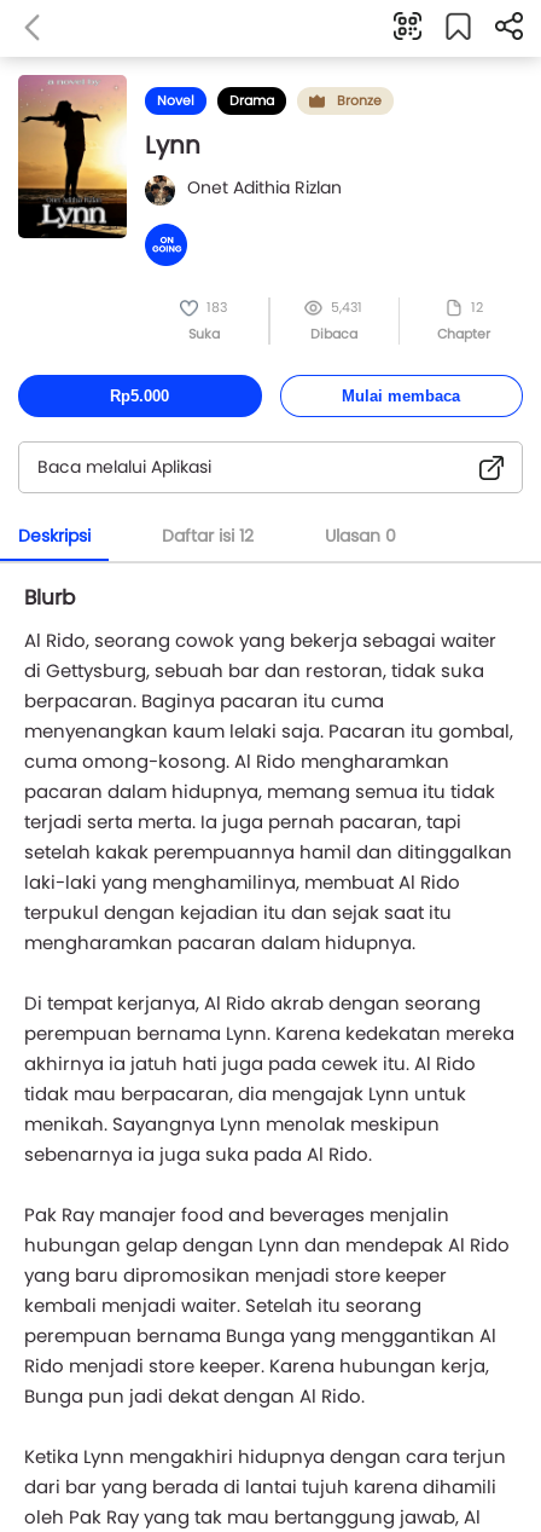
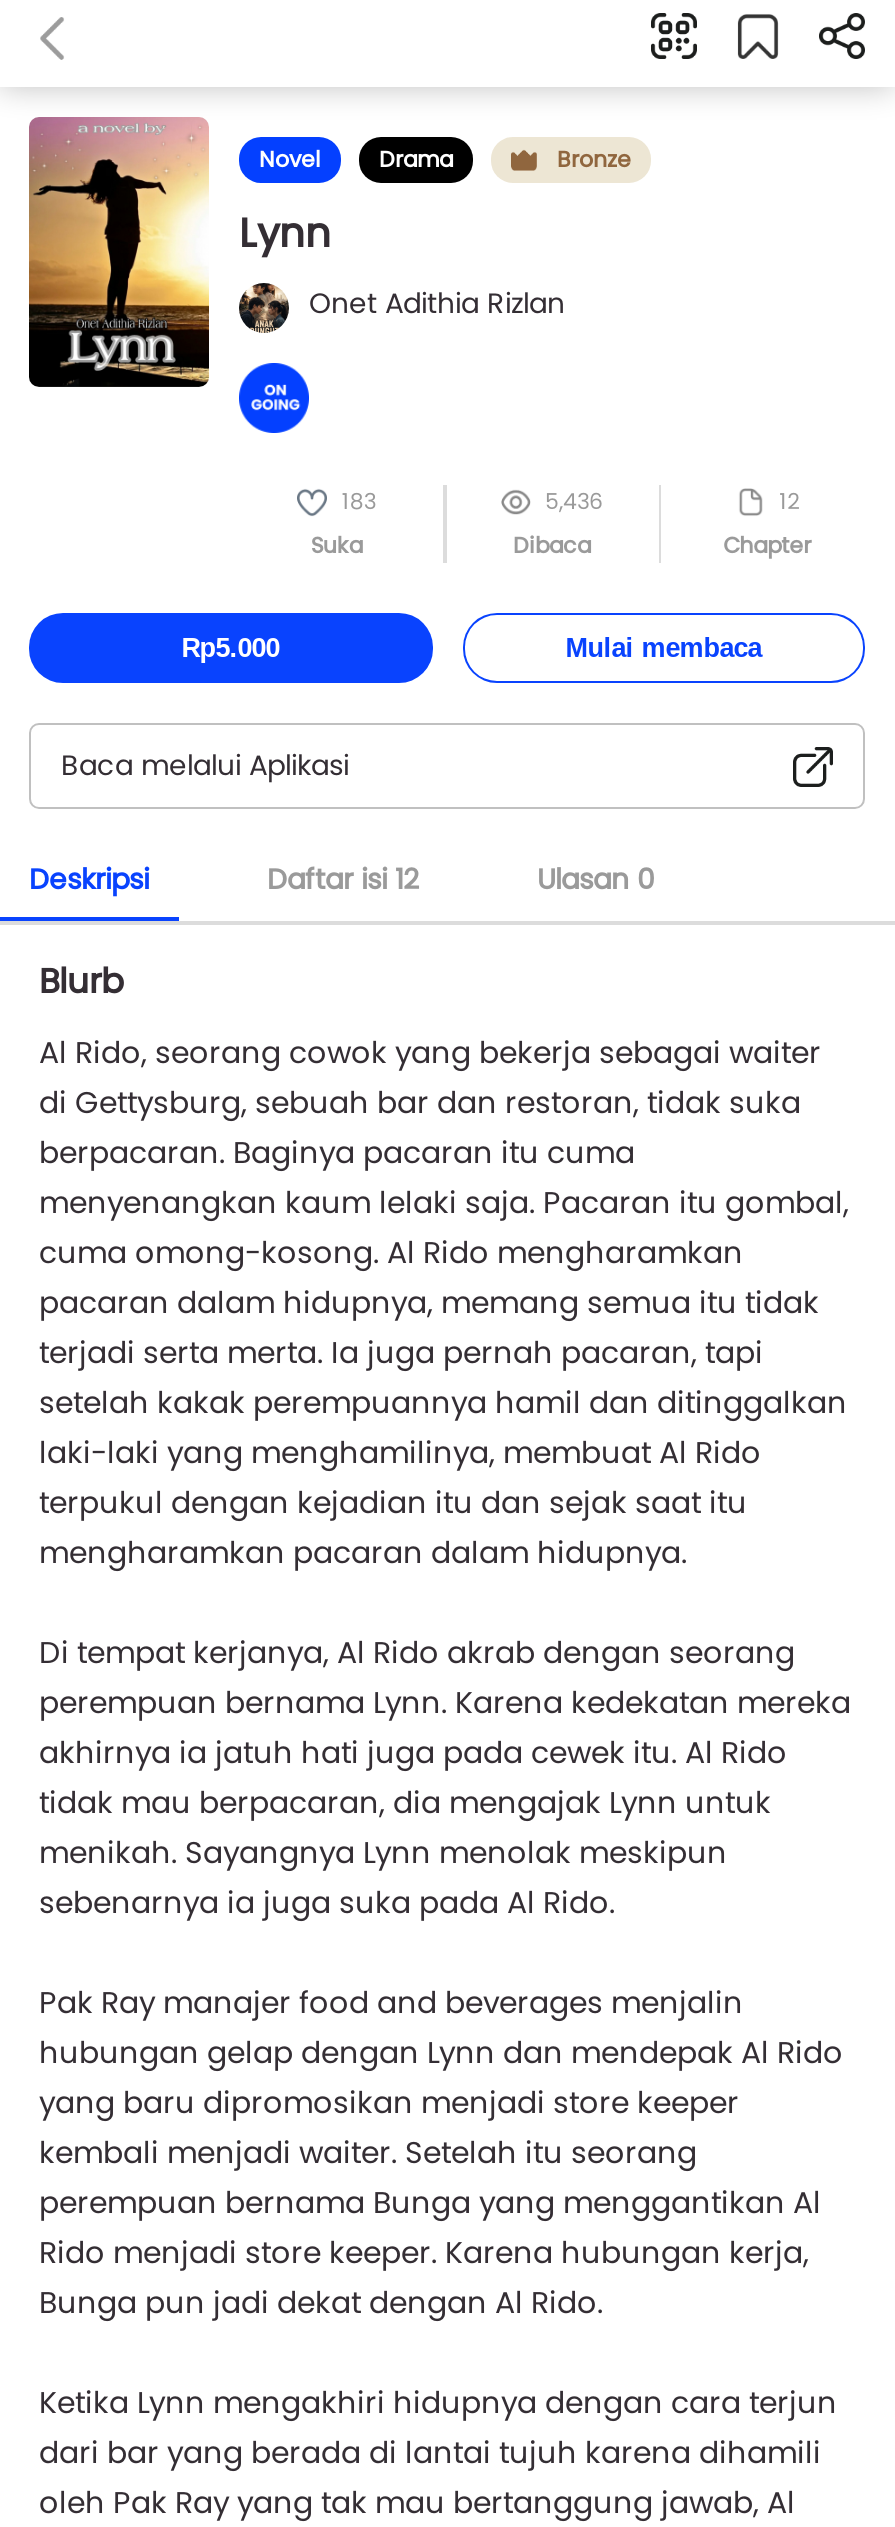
- 5,431
+ 5,436
